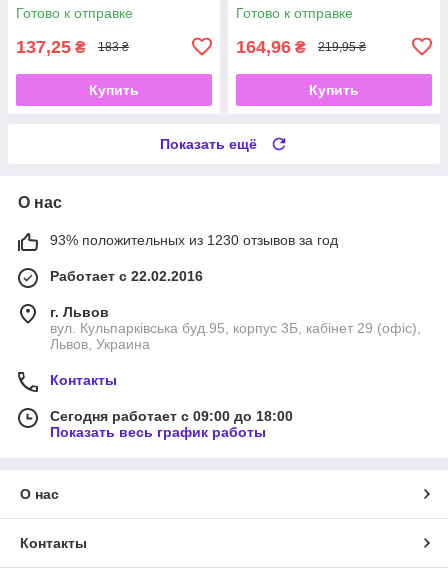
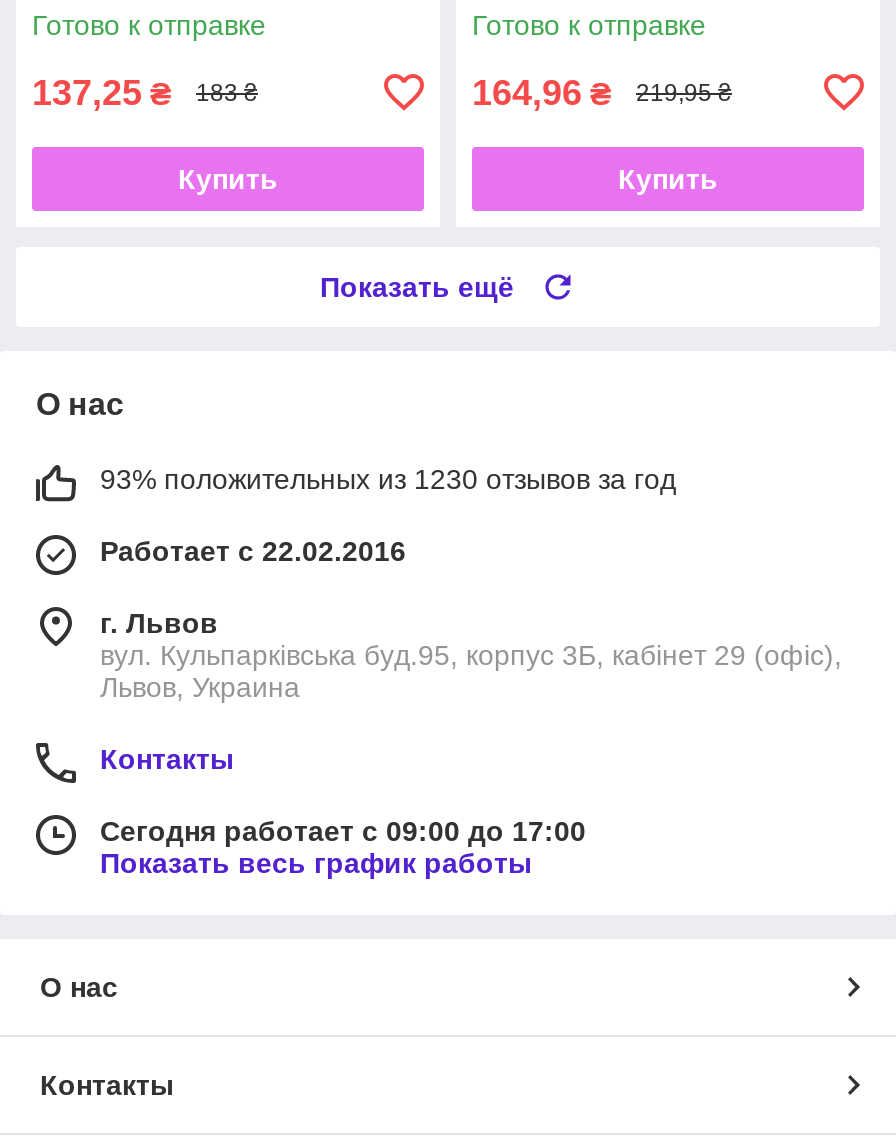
- Сегодня работает с 09:00 до 18:00
+ Сегодня работает с 09:00 до 17:00
